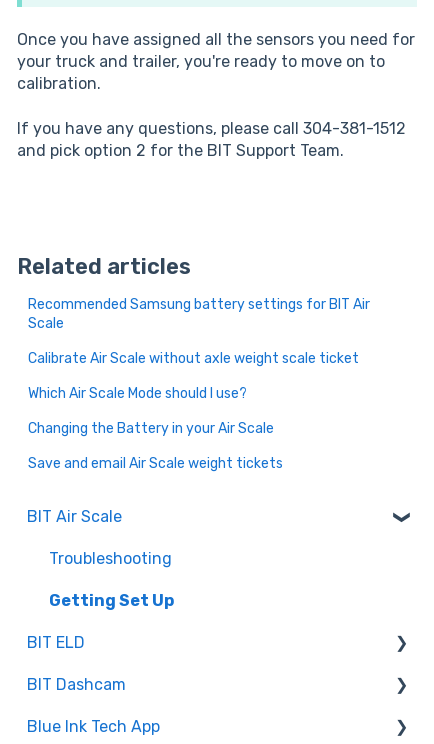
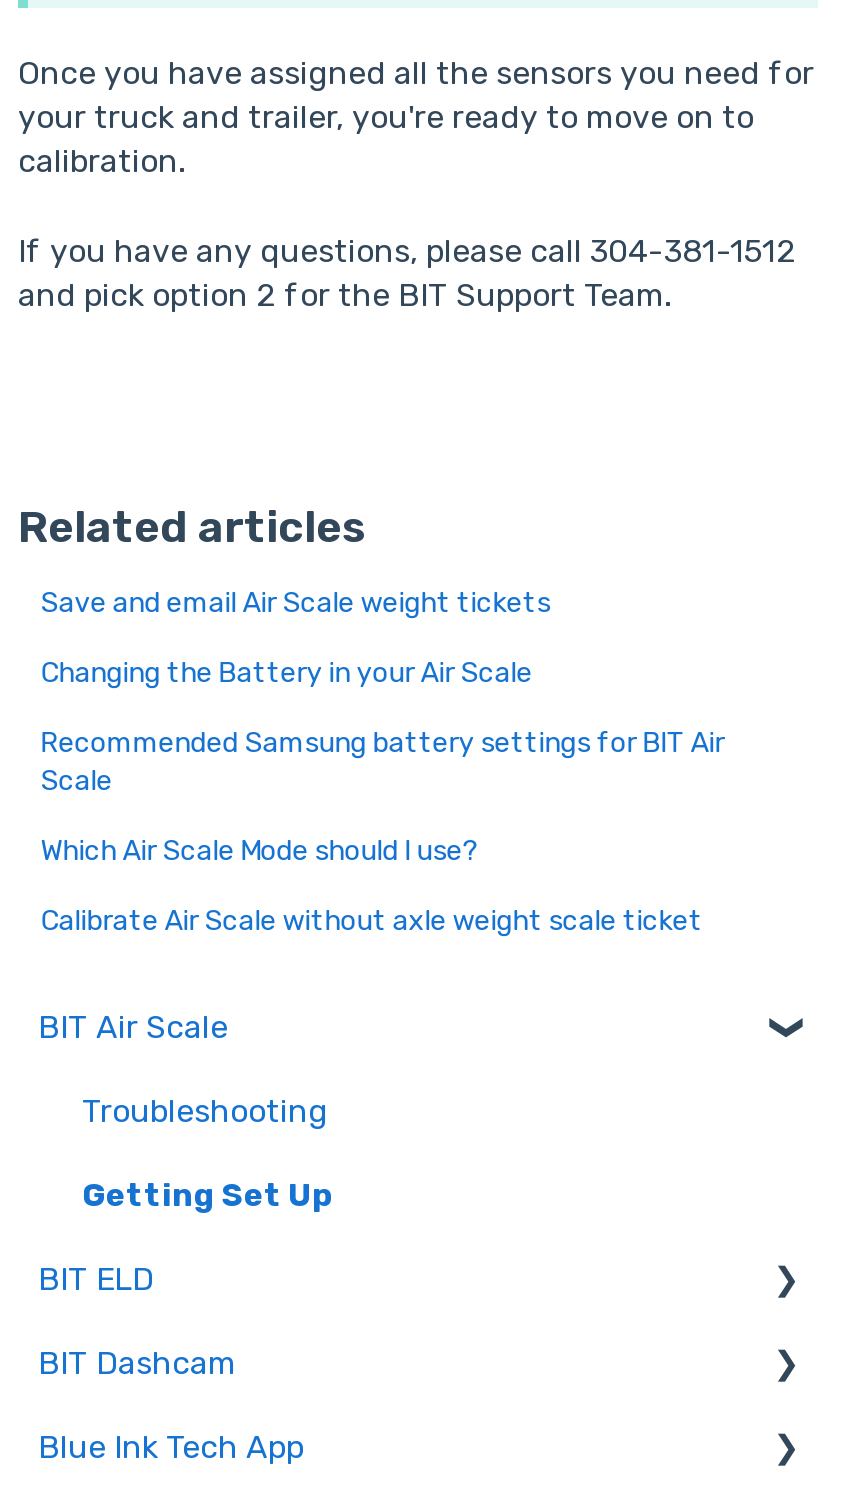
moved down: Recommended Samsung battery settings for BIT Air | Scale

moved down: Calibrate Air Scale without axle weight scale ticket

moved up: Which Air Scale Mode should I use?

moved up: Changing the Battery in your Air Scale | Save and email Air Scale weight tickets
